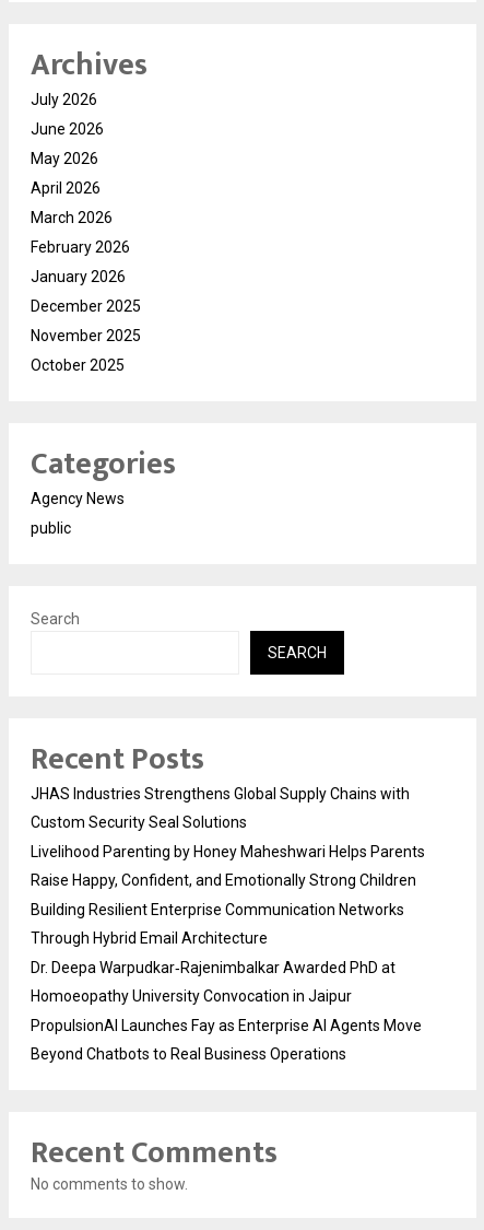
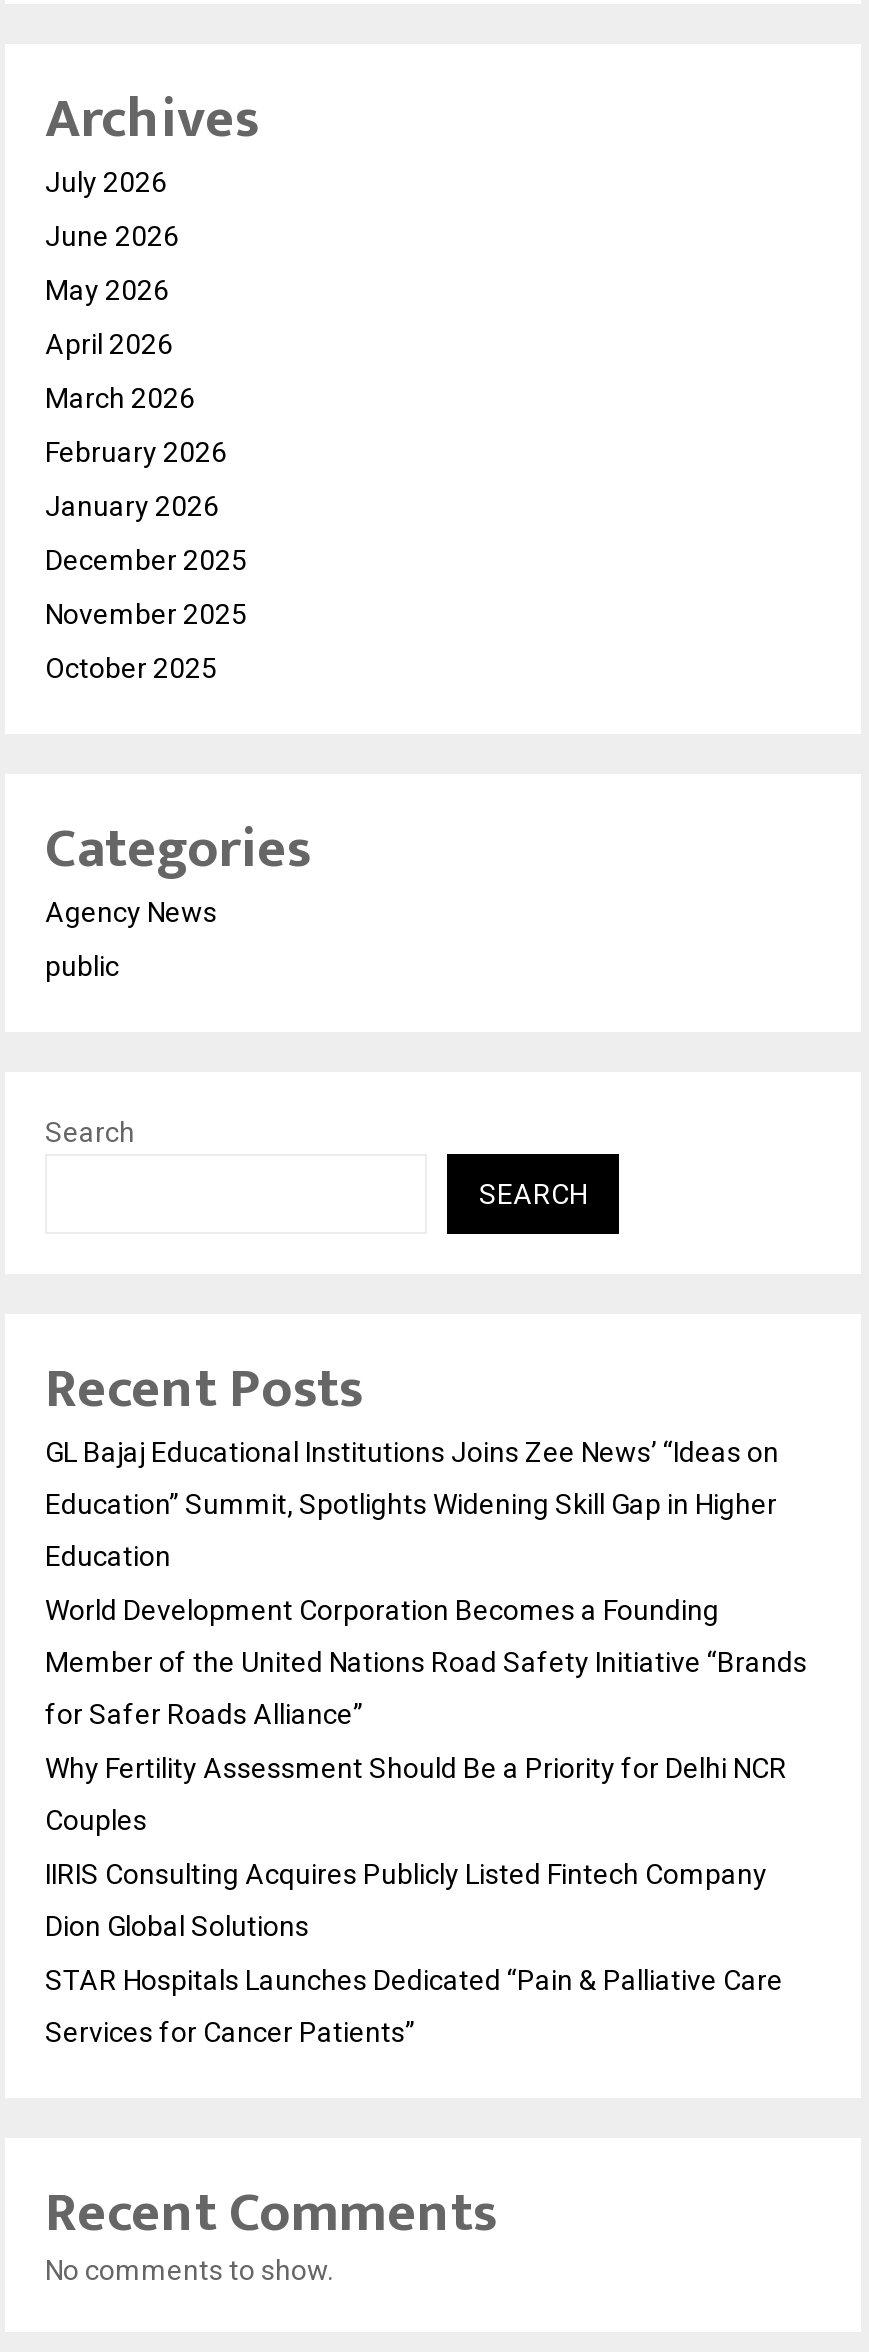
- JHAS Industries Strengthens Global Supply Chains with
- Custom Security Seal Solutions
- Livelihood Parenting by Honey Maheshwari Helps Parents
- Raise Happy, Confident, and Emotionally Strong Children
- Building Resilient Enterprise Communication Networks
- Through Hybrid Email Architecture
- Dr. Deepa Warpudkar‑Rajenimbalkar Awarded PhD at
- Homoeopathy University Convocation in Jaipur
- PropulsionAI Launches Fay as Enterprise AI Agents Move
- Beyond Chatbots to Real Business Operations
+ GL Bajaj Educational Institutions Joins Zee News’ “Ideas on
+ Education” Summit, Spotlights Widening Skill Gap in Higher
+ Education
+ World Development Corporation Becomes a Founding
+ Member of the United Nations Road Safety Initiative “Brands
+ for Safer Roads Alliance”
+ Why Fertility Assessment Should Be a Priority for Delhi NCR
+ Couples
+ IIRIS Consulting Acquires Publicly Listed Fintech Company
+ Dion Global Solutions
+ STAR Hospitals Launches Dedicated “Pain & Palliative Care
+ Services for Cancer Patients”
